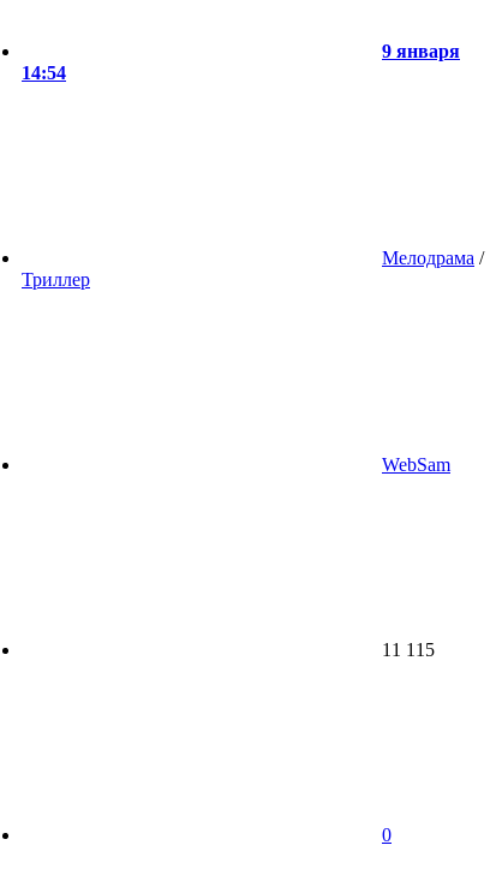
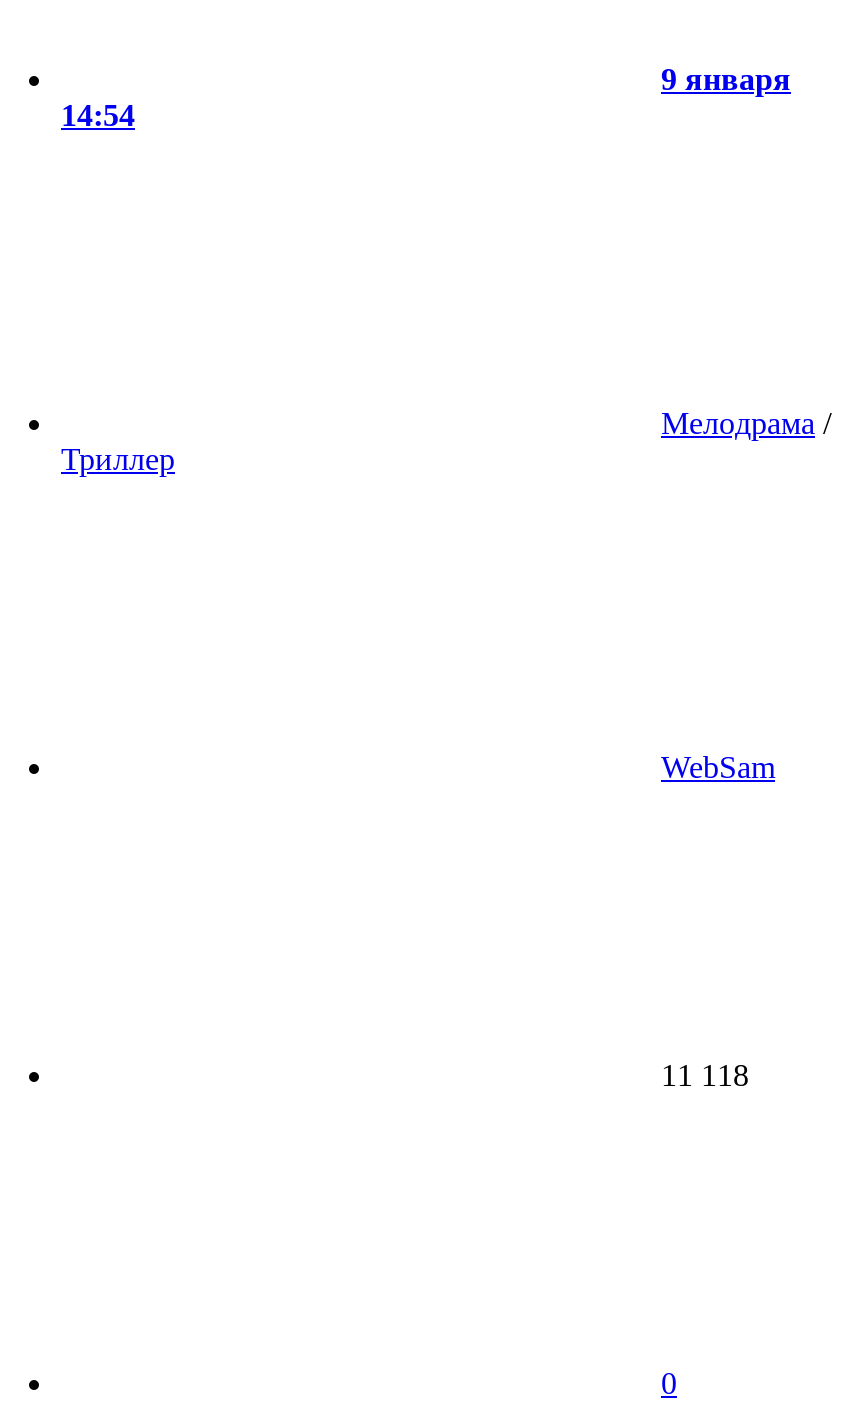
- 11 115
+ 11 118
